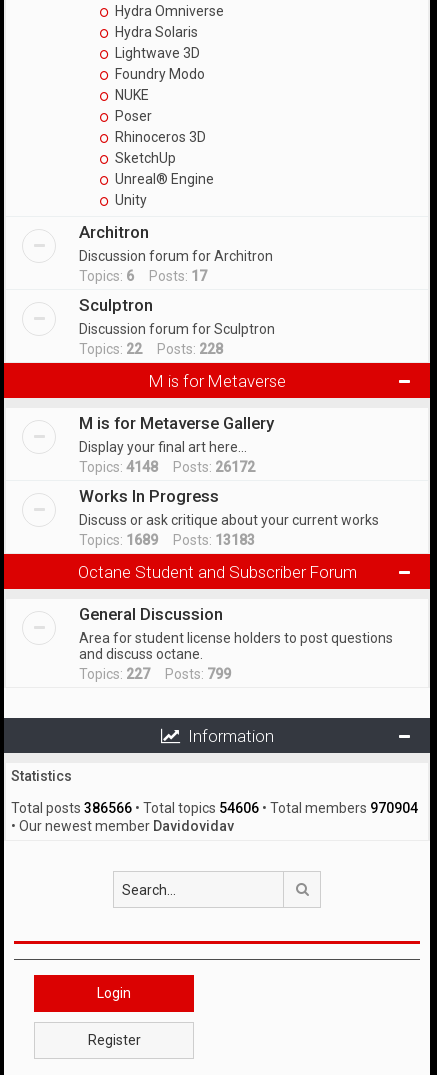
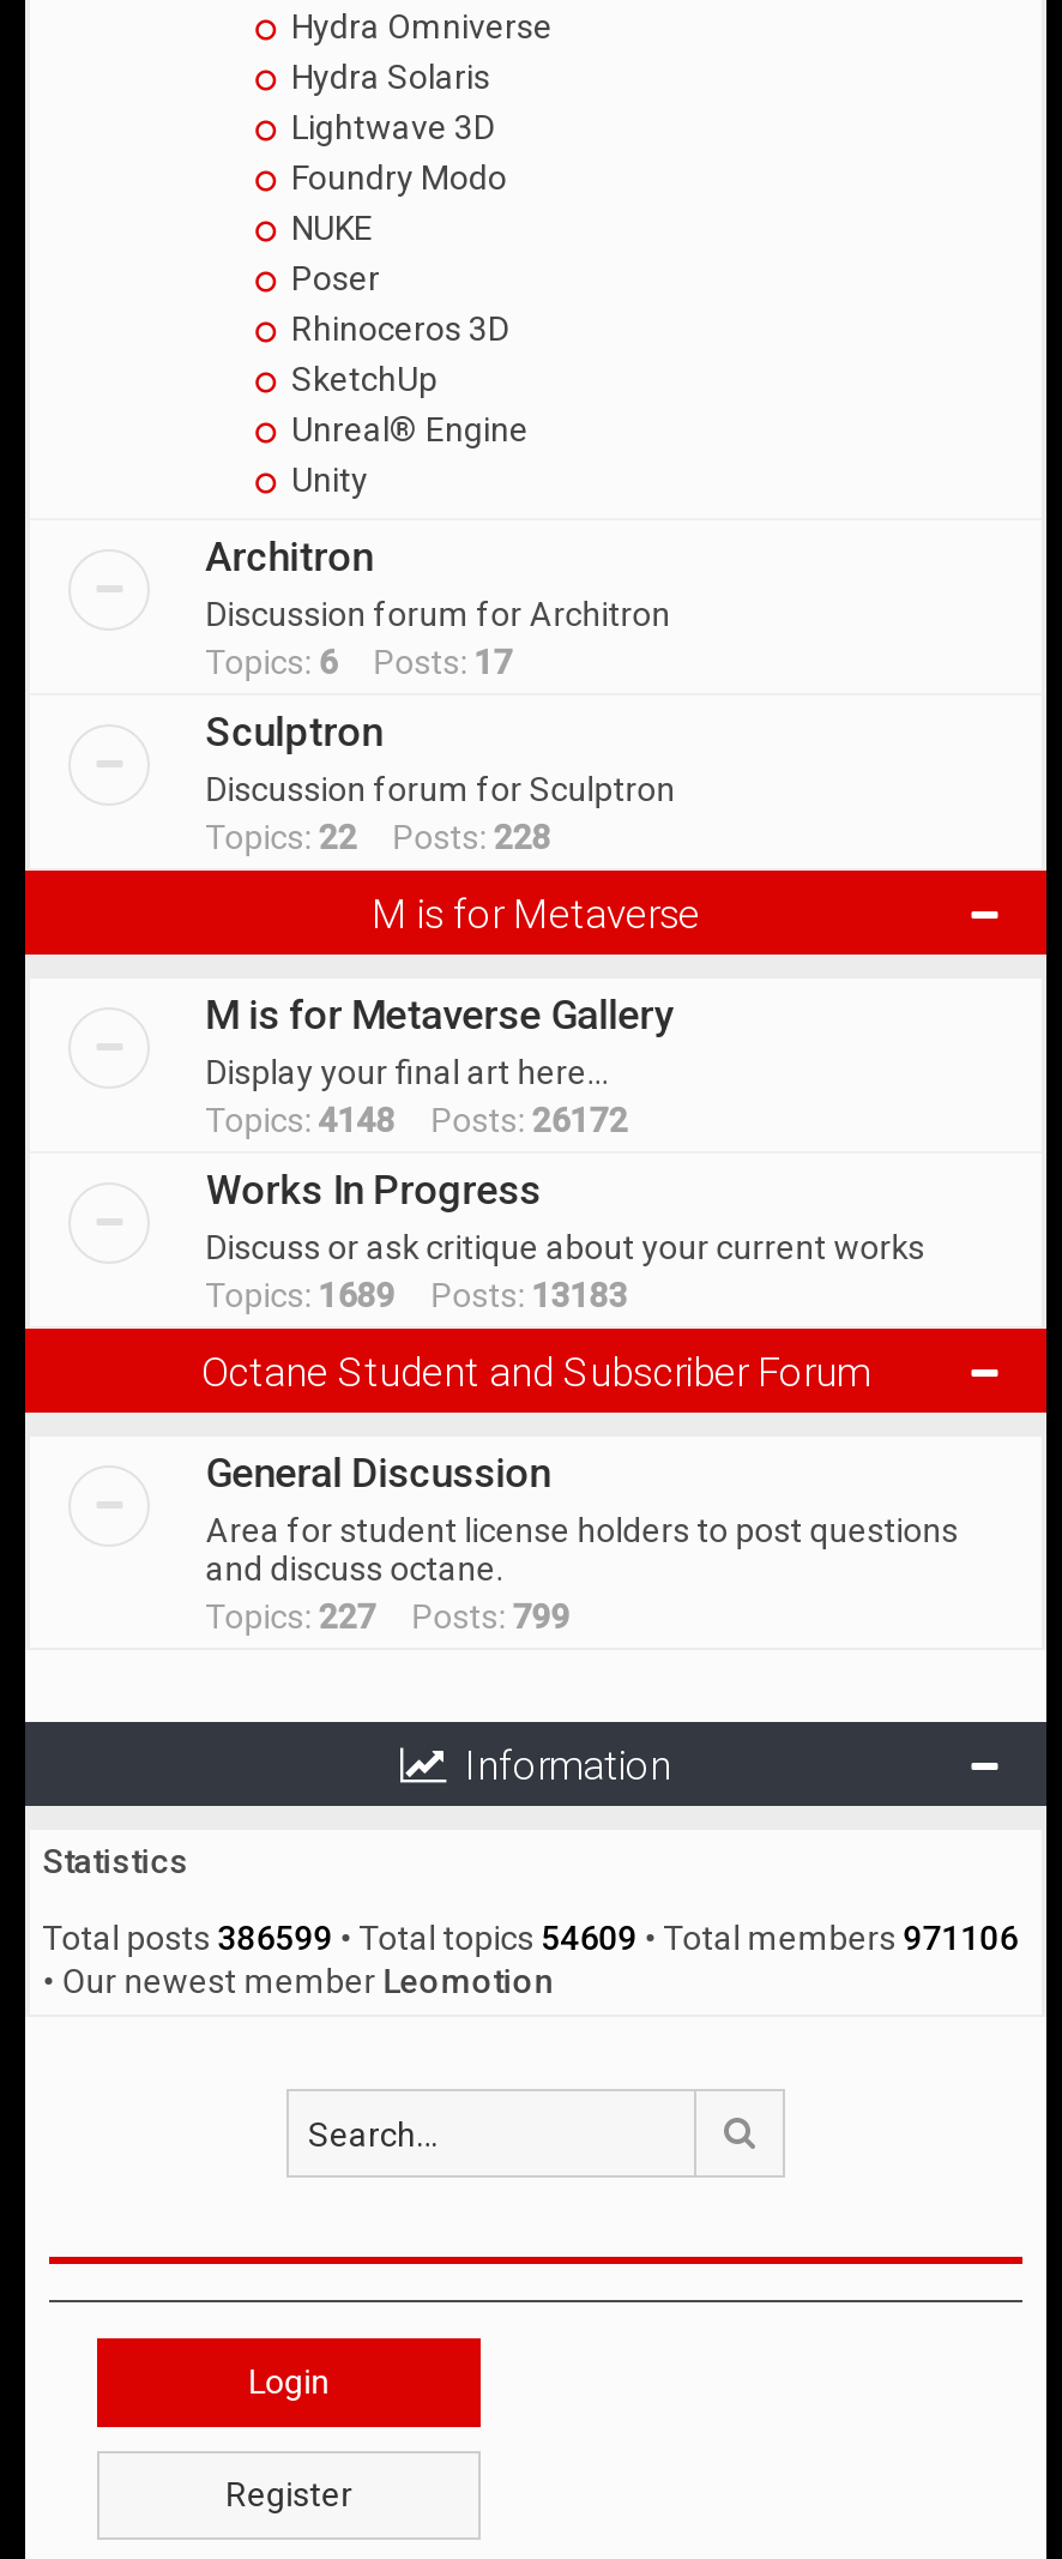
- Total posts 386566 • Total topics 54606 • Total members 970904
+ Total posts 386599 • Total topics 54609 • Total members 971106

- • Our newest member Davidovidav
+ • Our newest member Leomotion
